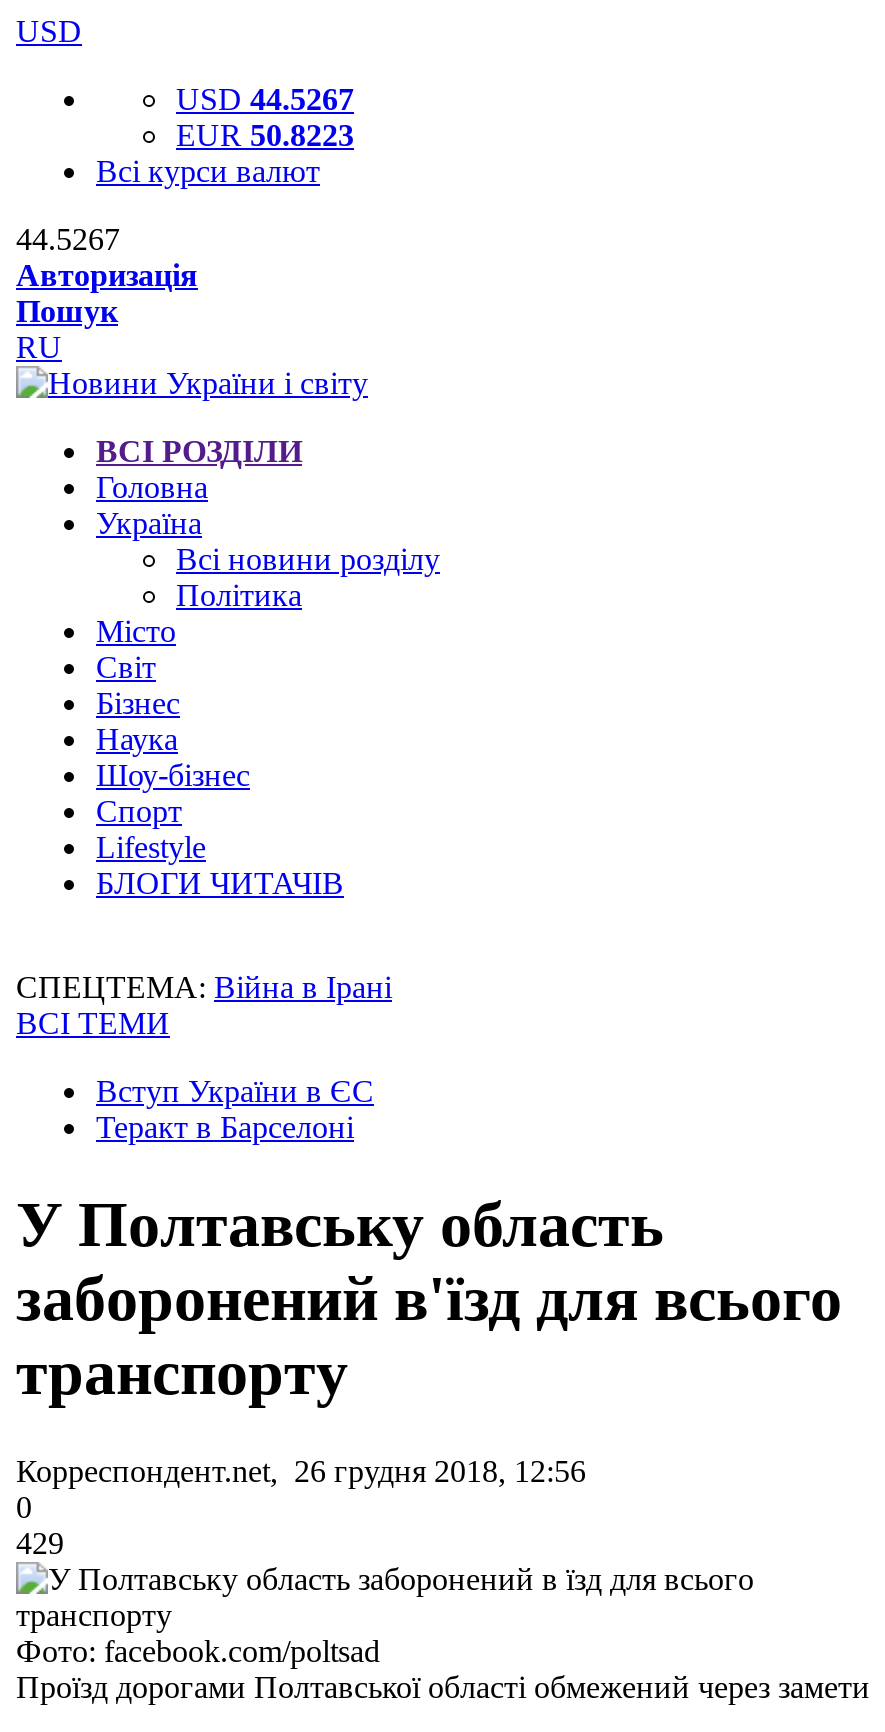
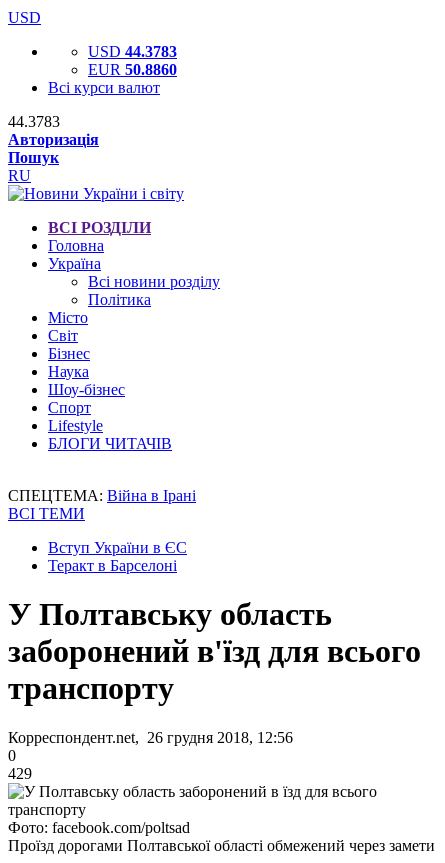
- USD 44.5267
+ USD 44.3783

- EUR 50.8223
+ EUR 50.8860

- 44.5267
+ 44.3783
